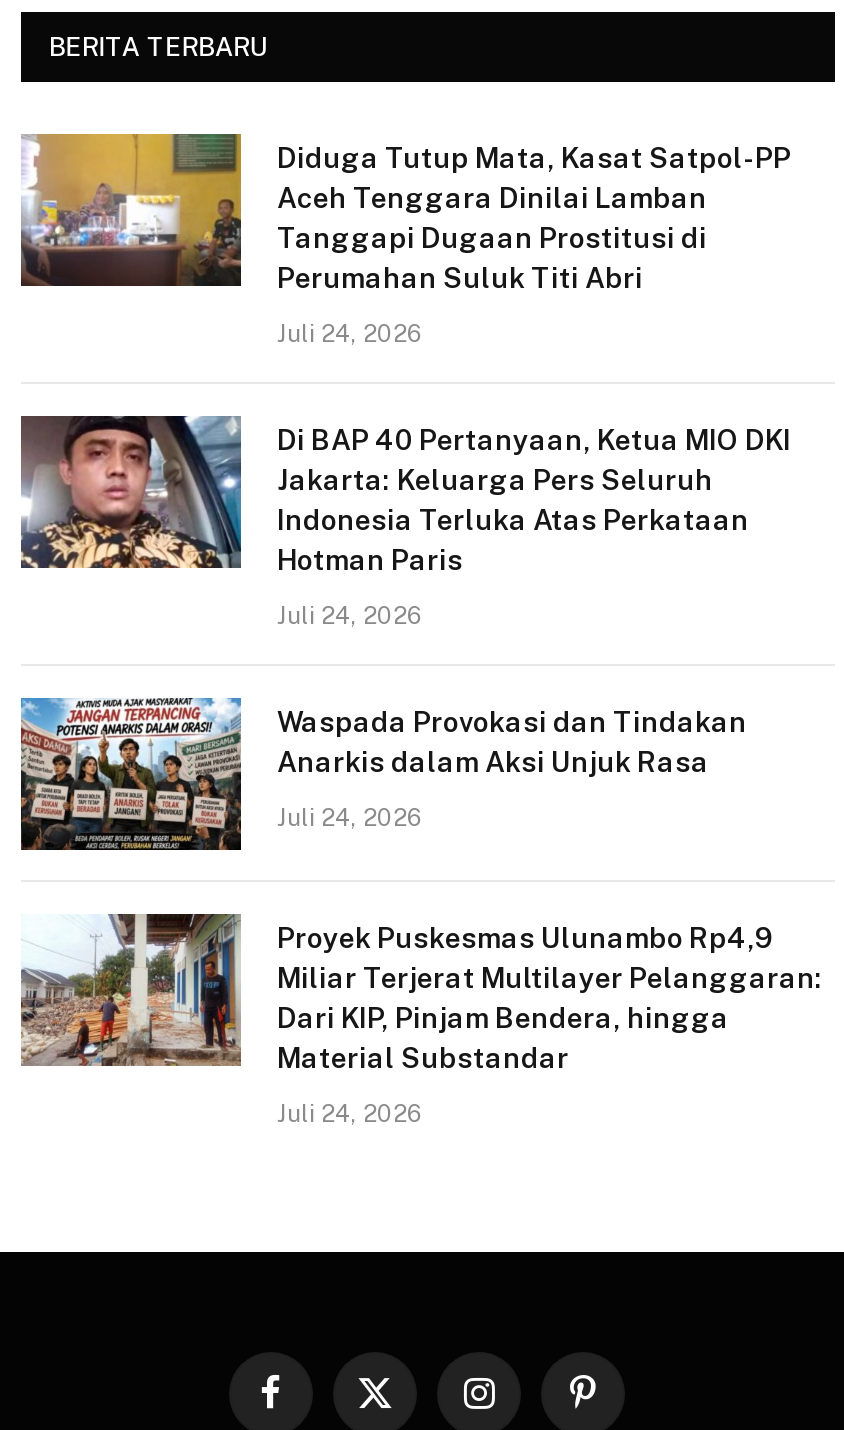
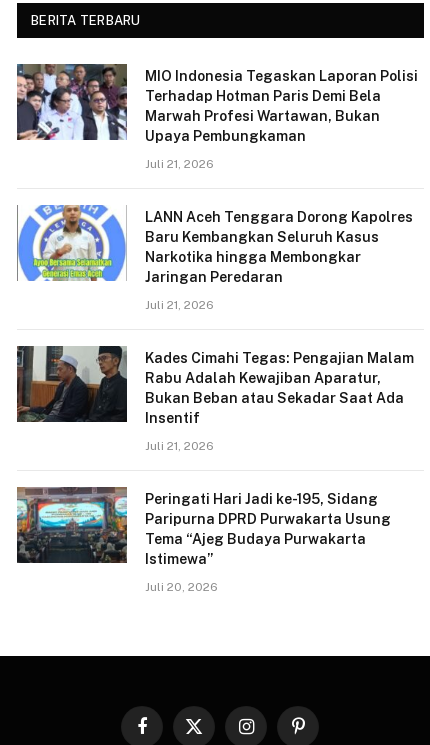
- [image]
- Diduga Tutup Mata, Kasat Satpol-PP
- Aceh Tenggara Dinilai Lamban
- Tanggapi Dugaan Prostitusi di
- Perumahan Suluk Titi Abri
+ [image]
+ MIO Indonesia Tegaskan Laporan Polisi
+ Terhadap Hotman Paris Demi Bela
+ Marwah Profesi Wartawan, Bukan
+ Upaya Pembungkaman

- Juli 24, 2026
+ Juli 21, 2026

- [image]
- Di BAP 40 Pertanyaan, Ketua MIO DKI
- Jakarta: Keluarga Pers Seluruh
- Indonesia Terluka Atas Perkataan
- Hotman Paris
+ [image]
+ LANN Aceh Tenggara Dorong Kapolres
+ Baru Kembangkan Seluruh Kasus
+ Narkotika hingga Membongkar
+ Jaringan Peredaran

- Juli 24, 2026
+ Juli 21, 2026

- [image]
- Waspada Provokasi dan Tindakan
- Anarkis dalam Aksi Unjuk Rasa
+ [image]
+ Kades Cimahi Tegas: Pengajian Malam
+ Rabu Adalah Kewajiban Aparatur,
+ Bukan Beban atau Sekadar Saat Ada
+ Insentif

- Juli 24, 2026
+ Juli 21, 2026

- [image]
- Proyek Puskesmas Ulunambo Rp4,9
- Miliar Terjerat Multilayer Pelanggaran:
- Dari KIP, Pinjam Bendera, hingga
- Material Substandar
+ [image]
+ Peringati Hari Jadi ke-195, Sidang
+ Paripurna DPRD Purwakarta Usung
+ Tema “Ajeg Budaya Purwakarta
+ Istimewa”

- Juli 24, 2026
+ Juli 20, 2026
